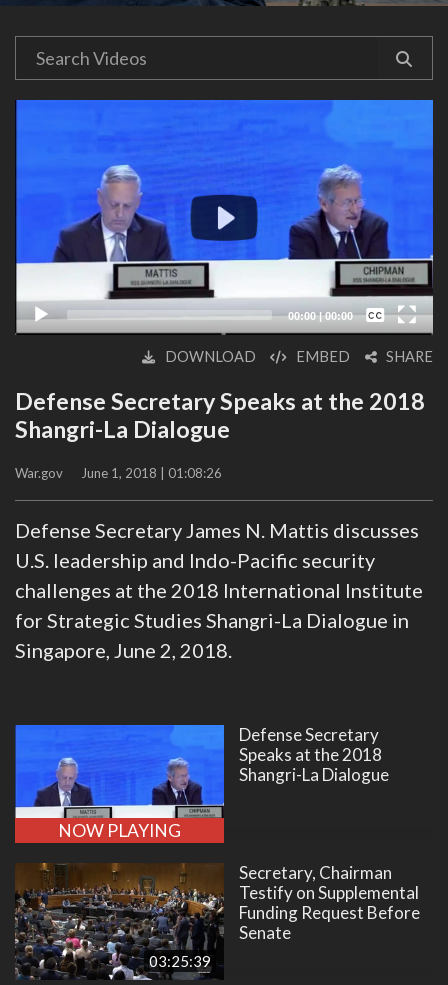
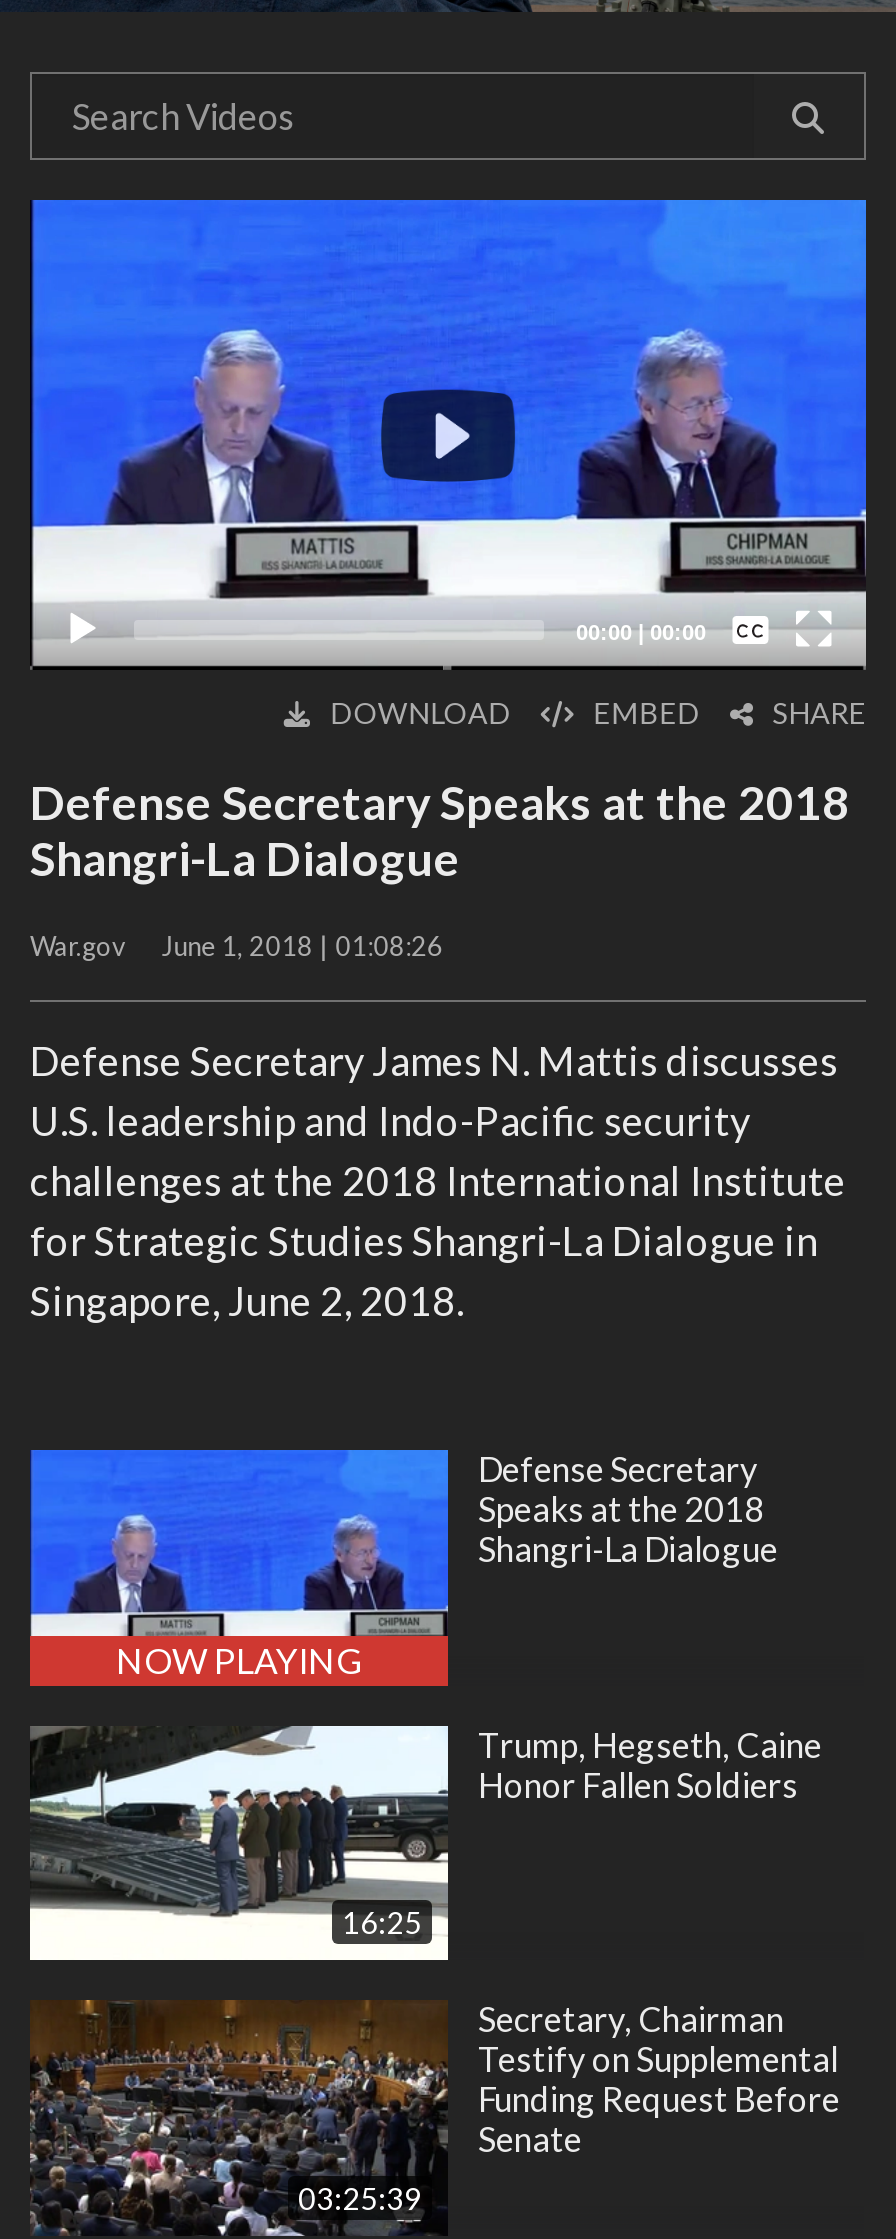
+ [image]
+ 16:25

+ Trump, Hegseth, Caine
+ Honor Fallen Soldiers
